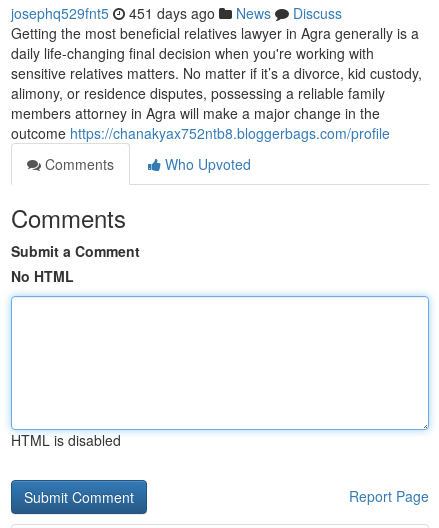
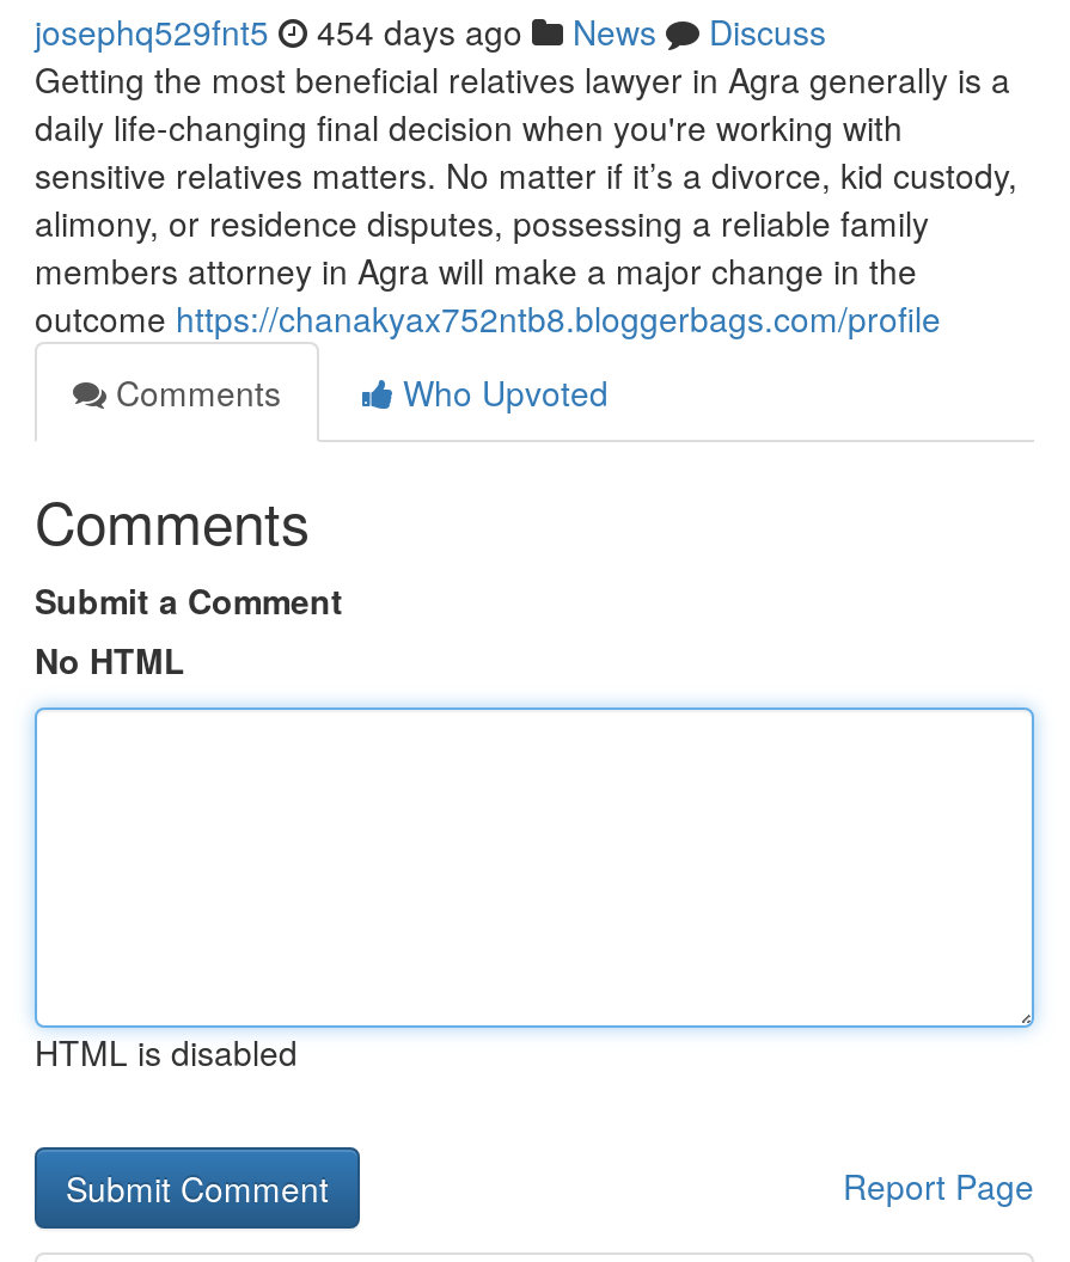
- josephq529fnt5 451 days ago News Discuss
+ josephq529fnt5 454 days ago News Discuss
